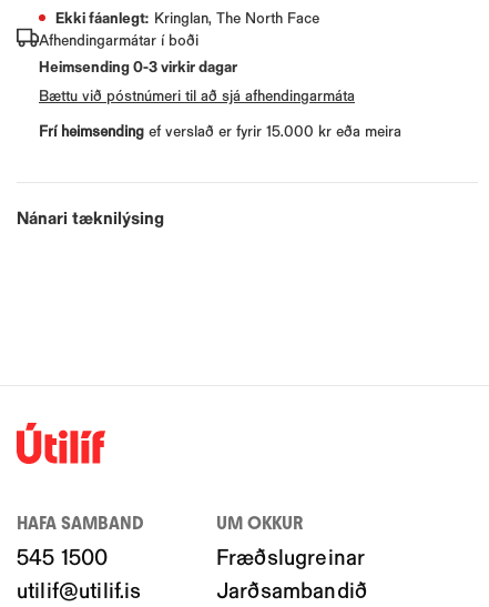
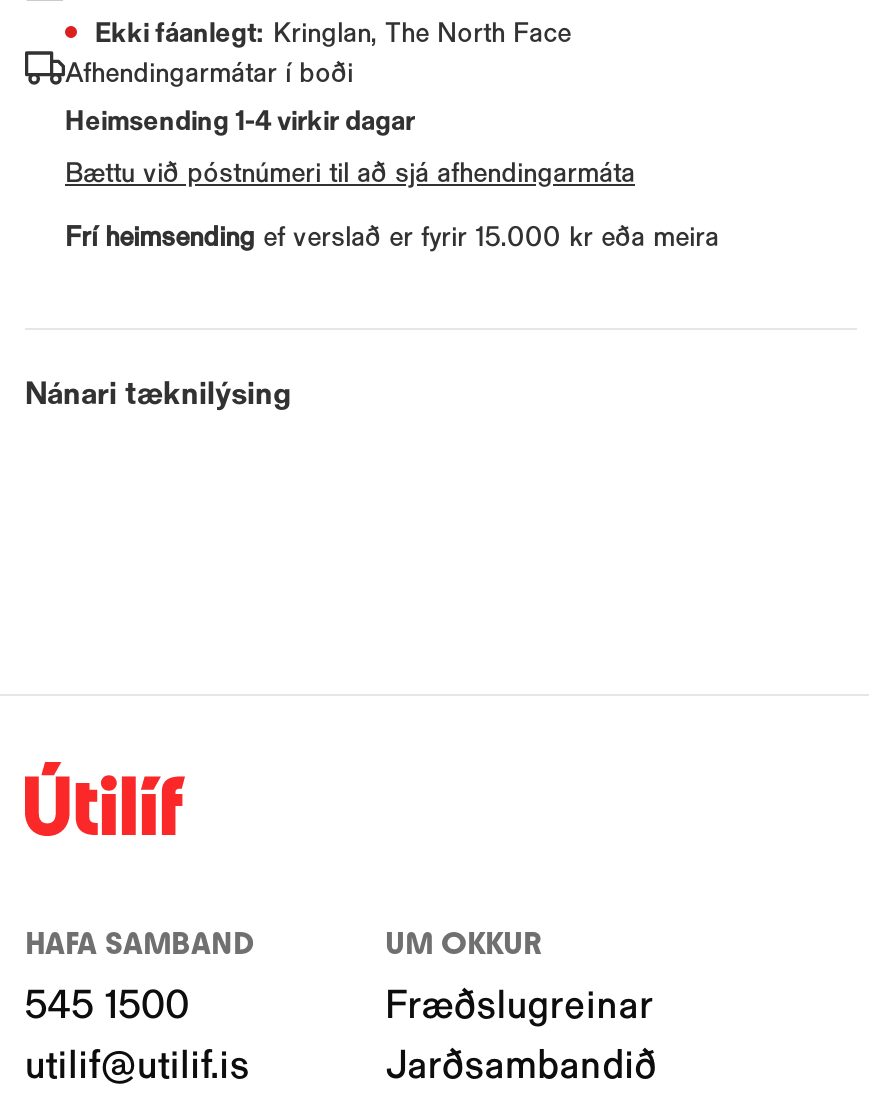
- Heimsending 0-3 virkir dagar
+ Heimsending 1-4 virkir dagar
